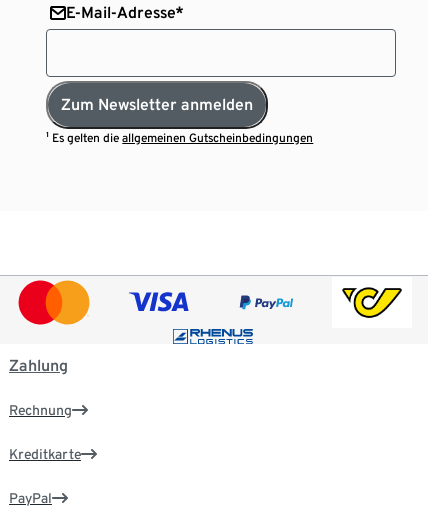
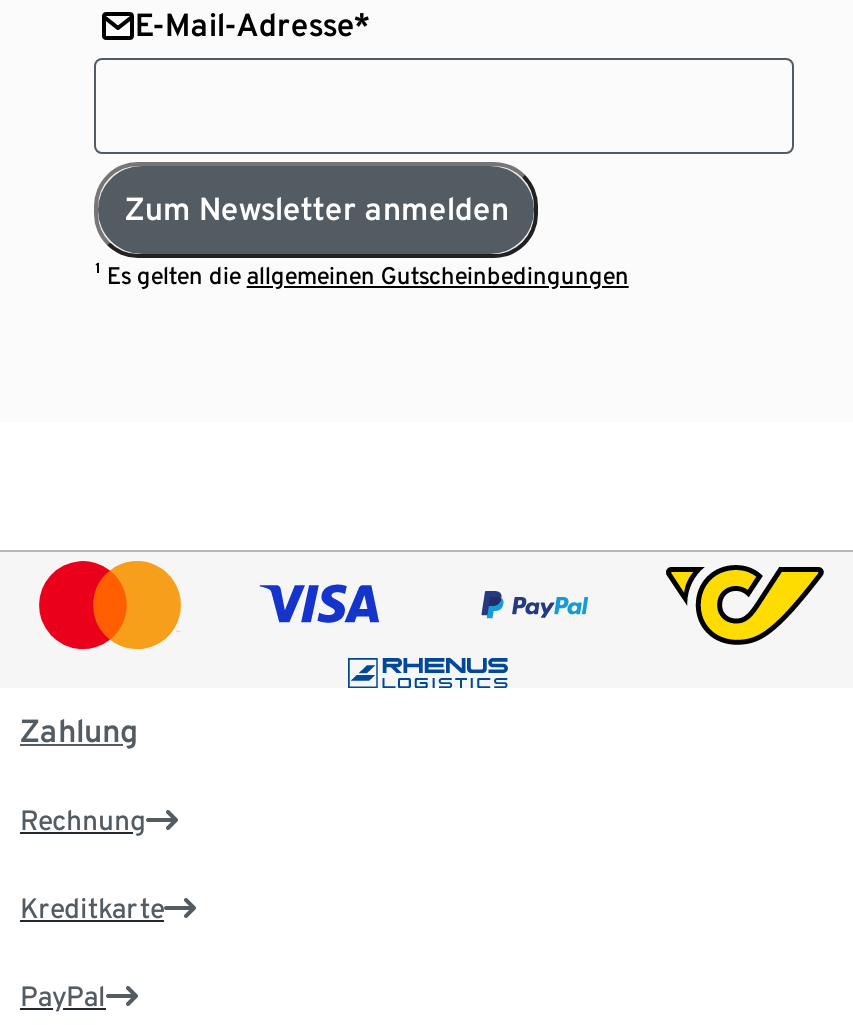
- [image]
+ [image]
